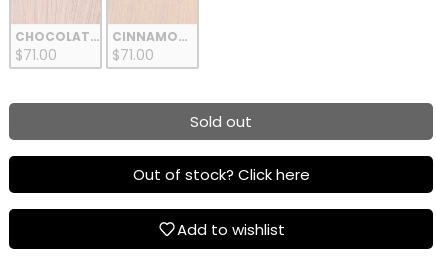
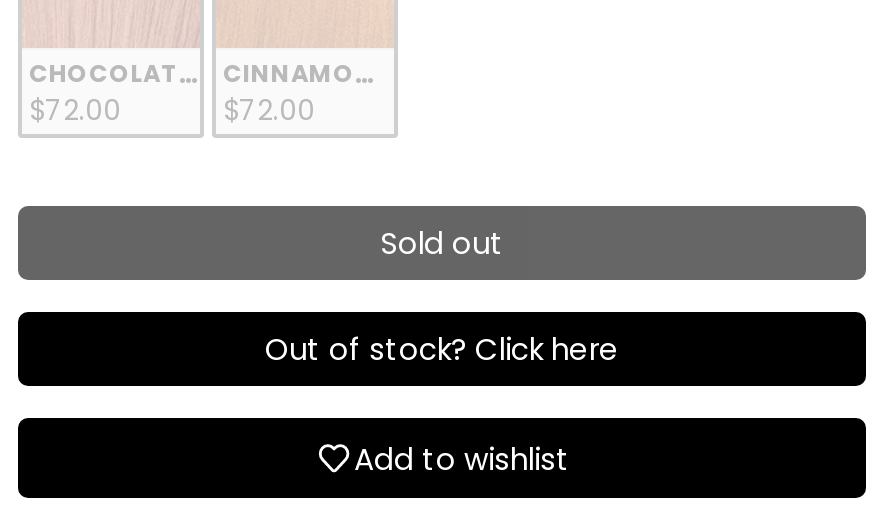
- $71.00
+ $72.00

- $71.00
+ $72.00
